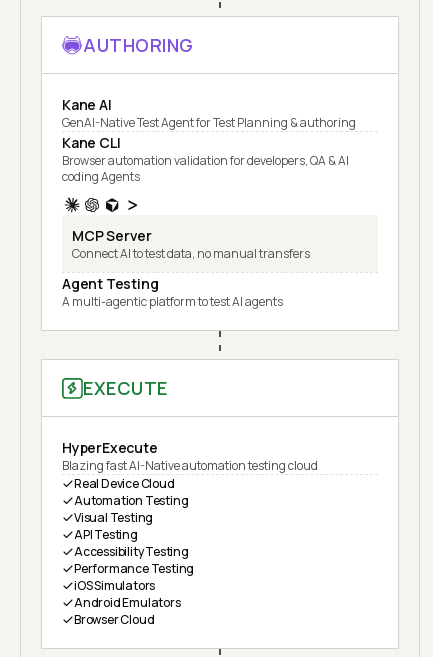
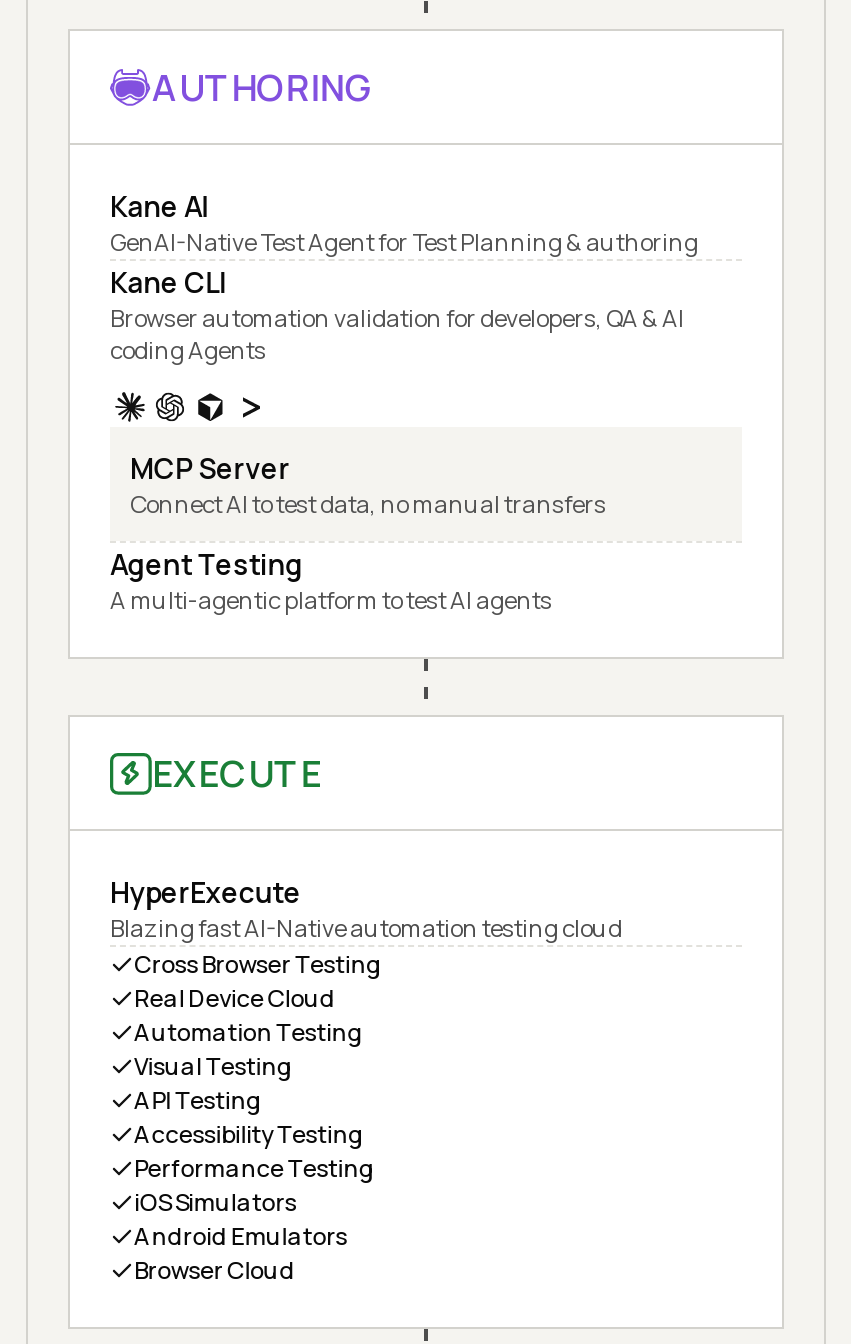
+ Cross Browser Testing
